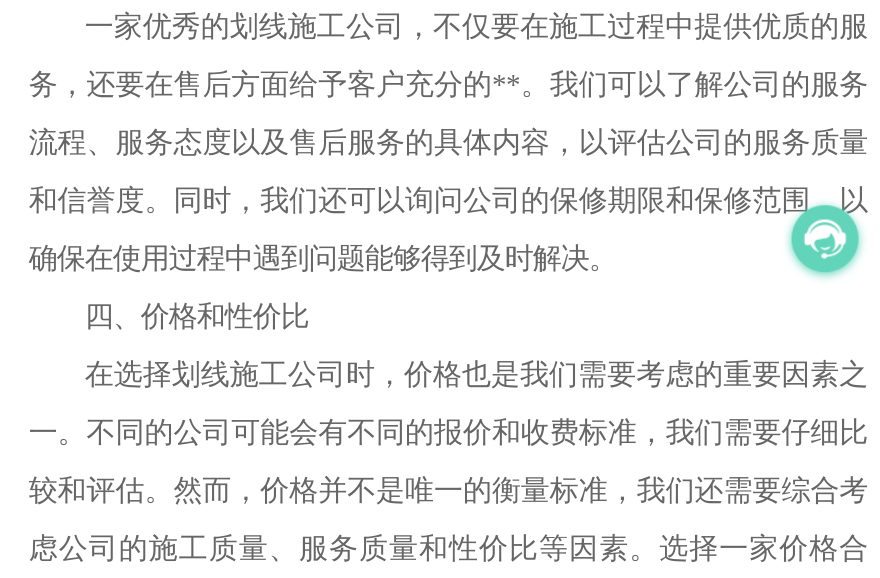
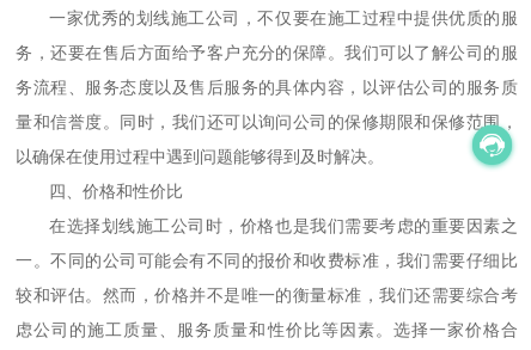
- 务，还要在售后方面给予客户充分的**。我们可以了解公司的服务
+ 务，还要在售后方面给予客户充分的保障。我们可以了解公司的服

- 流程、服务态度以及售后服务的具体内容，以评估公司的服务质量
+ 务流程、服务态度以及售后服务的具体内容，以评估公司的服务质

- 和信誉度。同时，我们还可以询问公司的保修期限和保修范围，以
+ 量和信誉度。同时，我们还可以询问公司的保修期限和保修范围，

- 确保在使用过程中遇到问题能够得到及时解决。
+ 以确保在使用过程中遇到问题能够得到及时解决。
